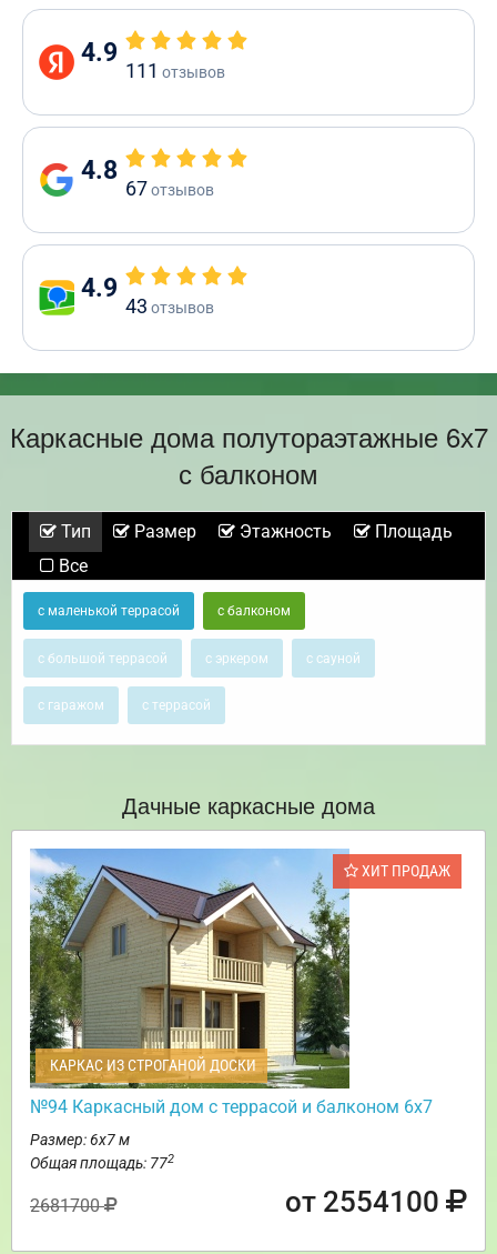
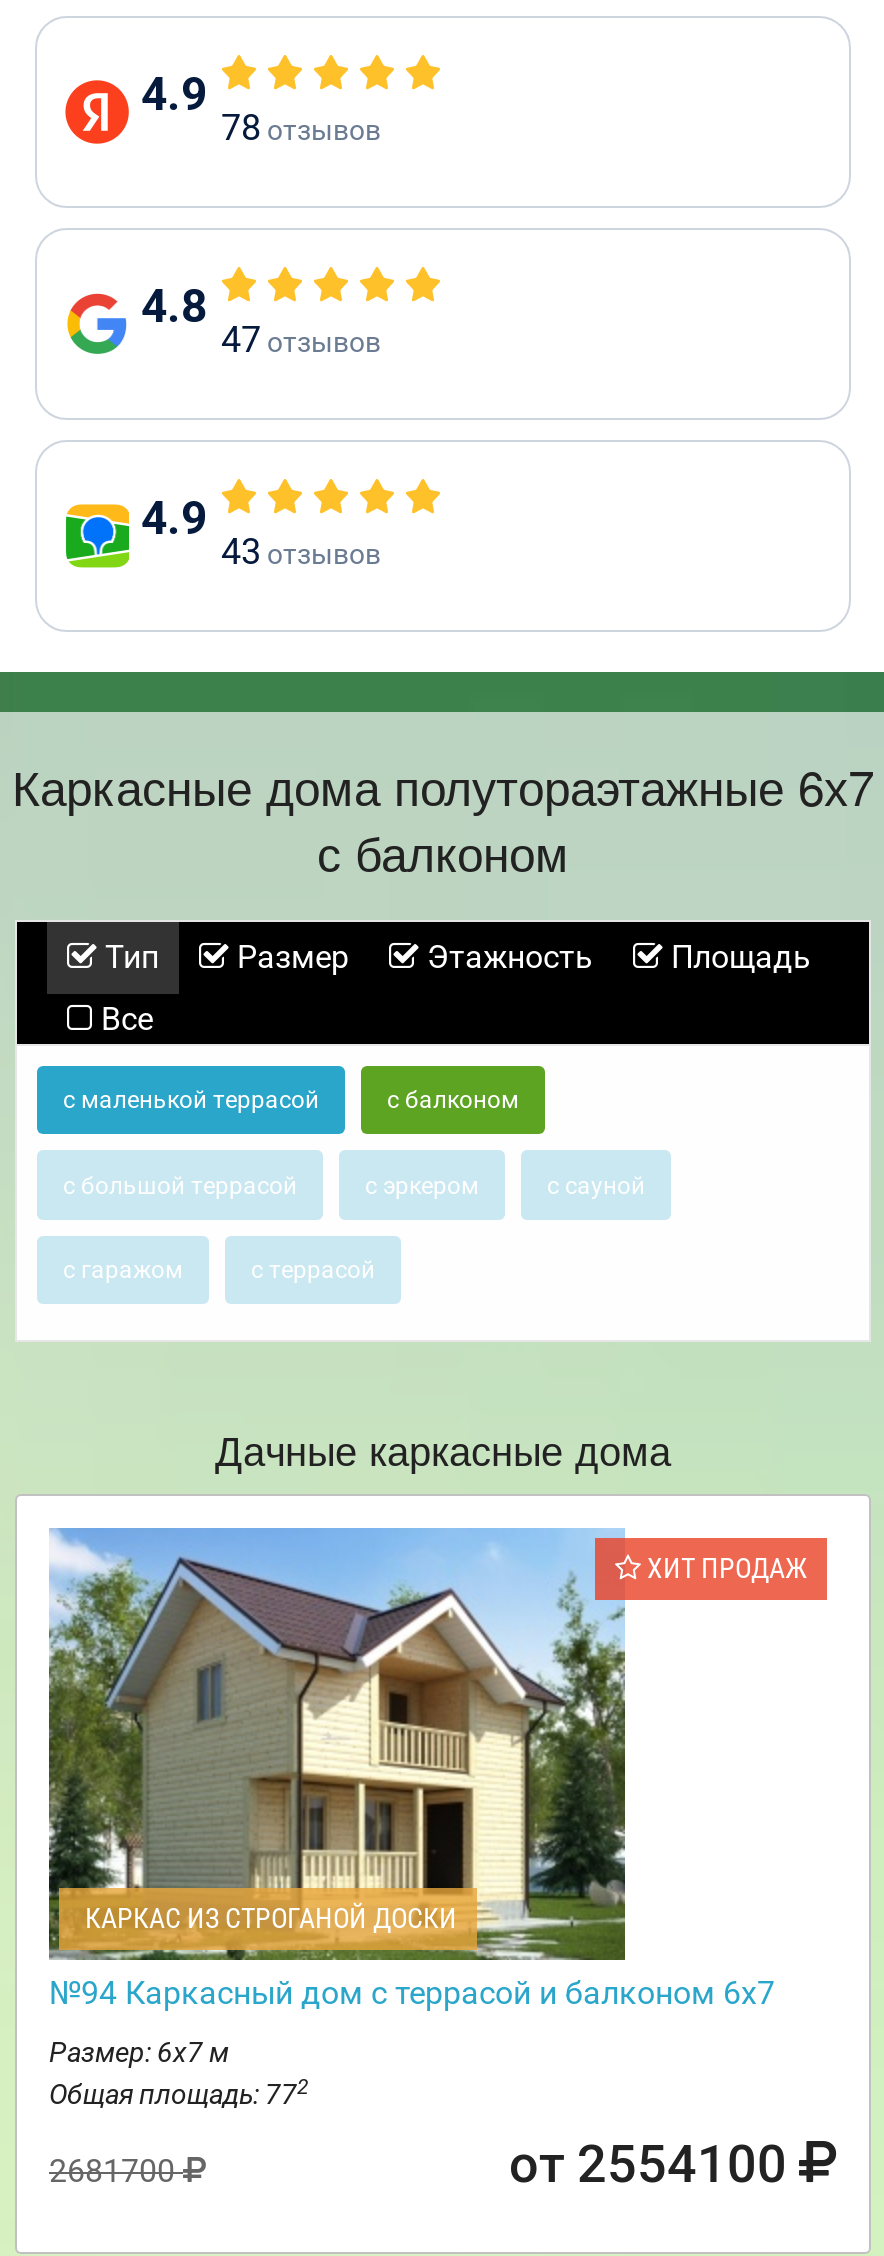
- 111 отзывов
+ 78 отзывов

- 67 отзывов
+ 47 отзывов
